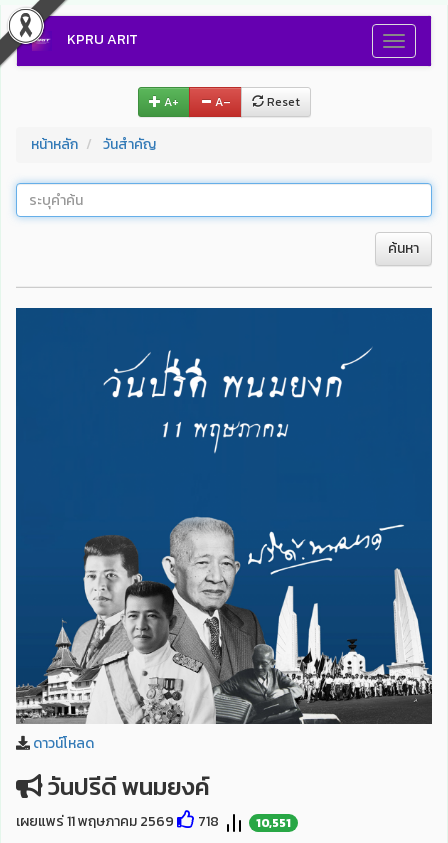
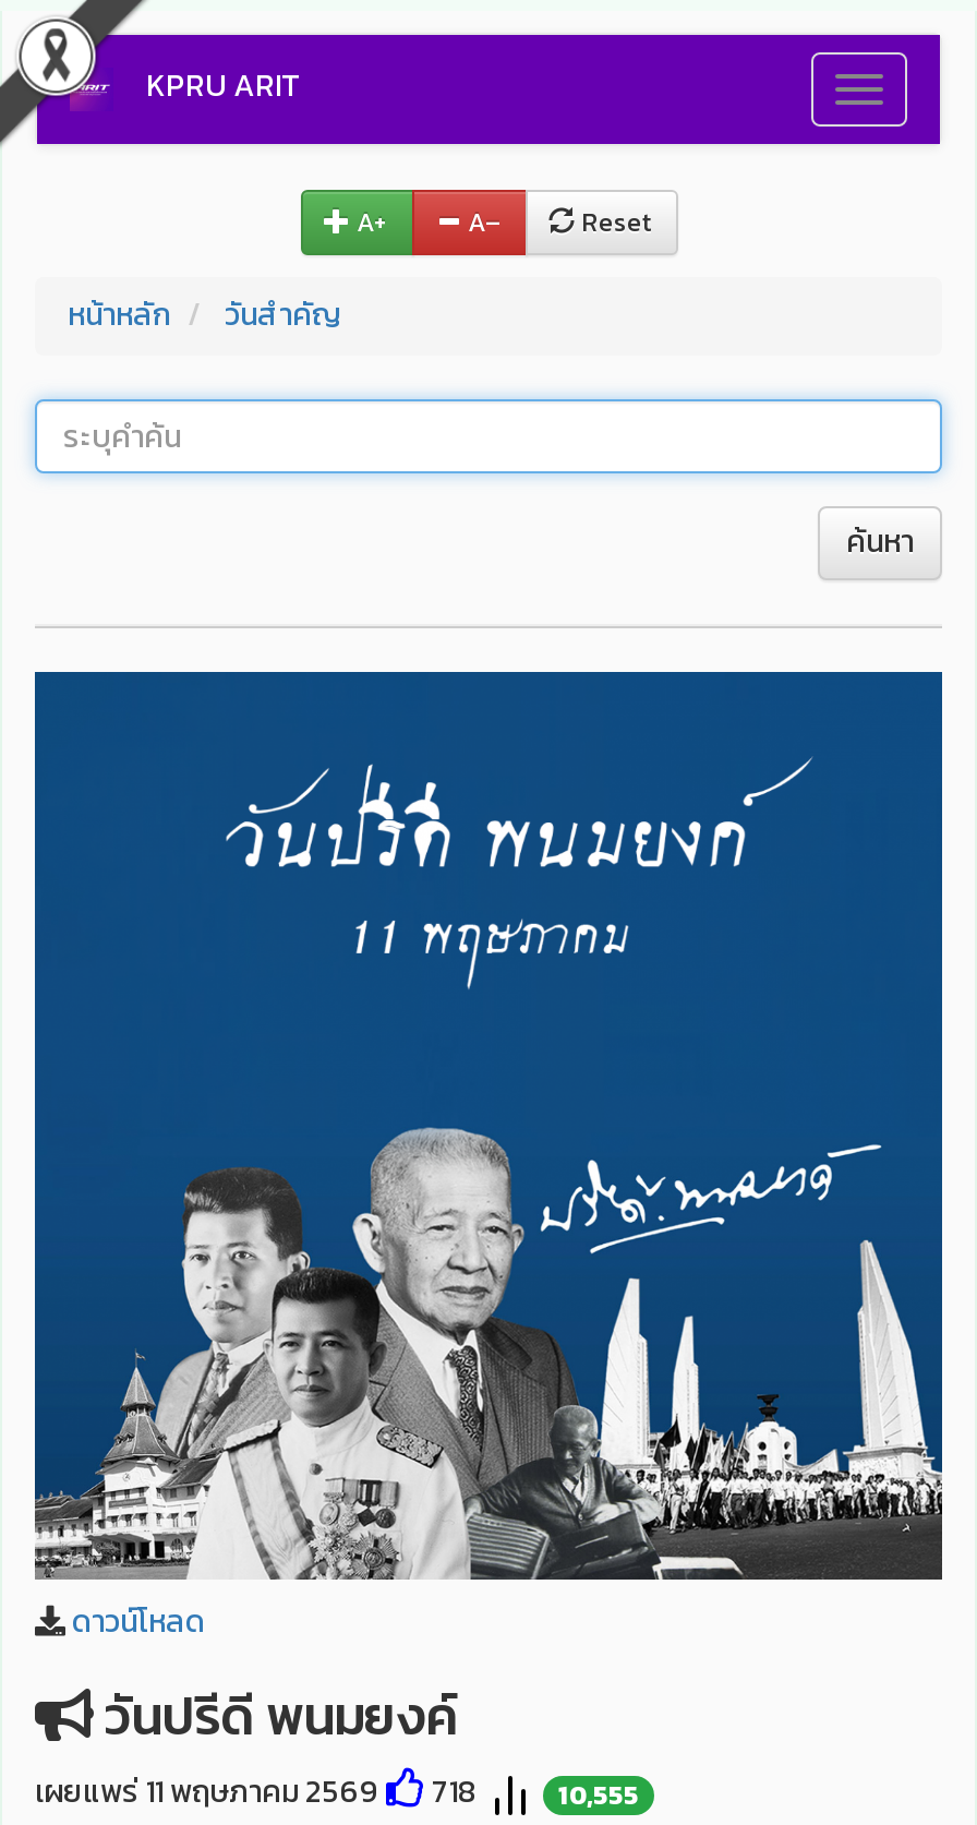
- เผยแพร่ 11 พฤษภาคม 2569 718 10,551
+ เผยแพร่ 11 พฤษภาคม 2569 718 10,555
